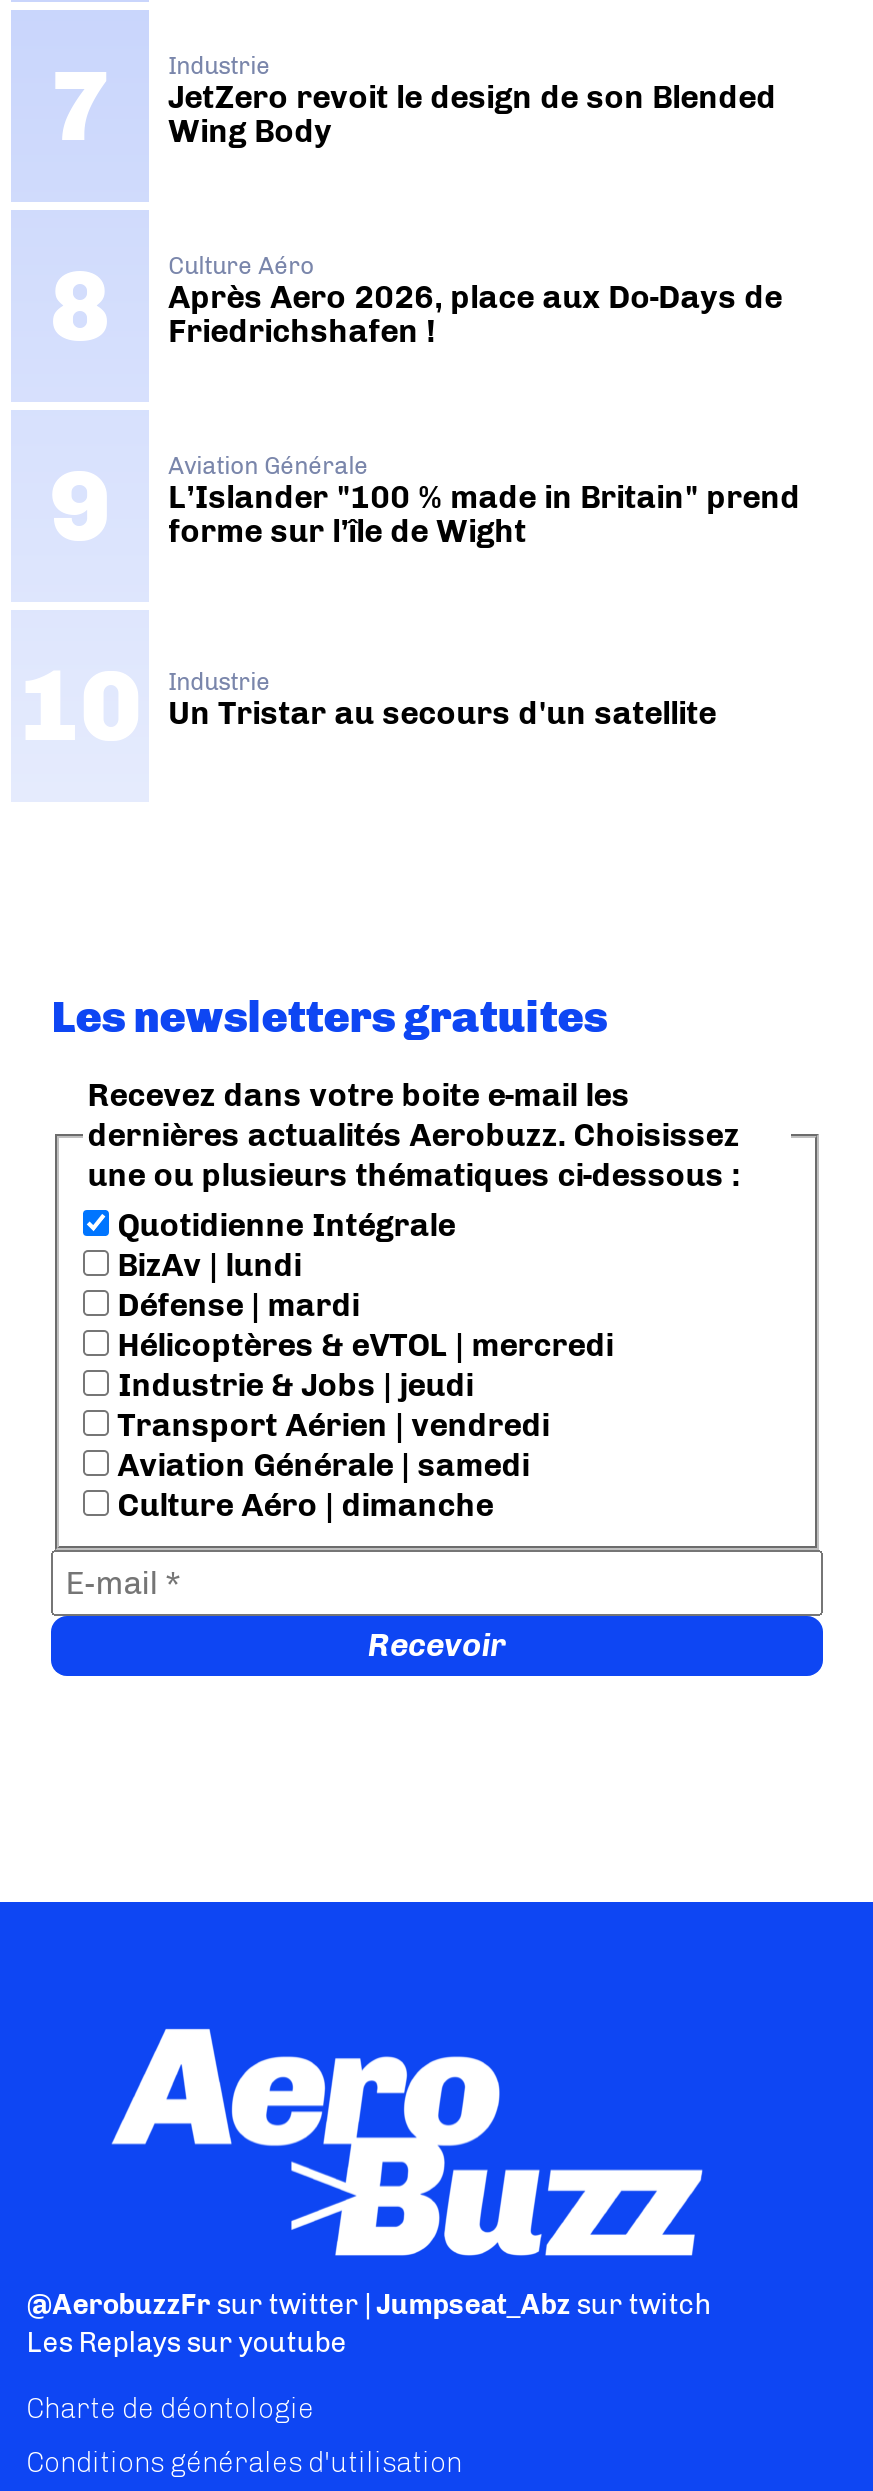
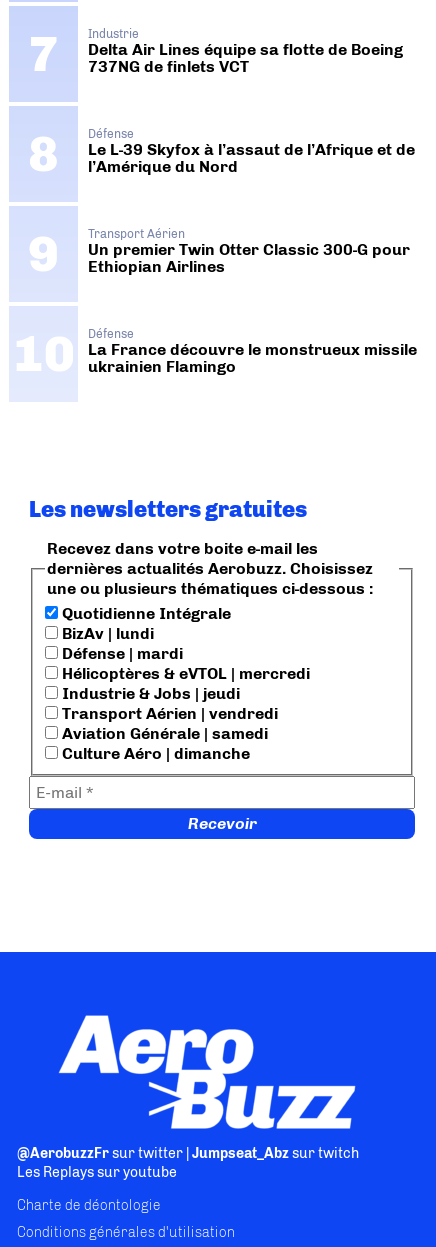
- JetZero revoit le design de son Blended
- Wing Body
+ Delta Air Lines équipe sa flotte de Boeing
+ 737NG de finlets VCT

- Culture Aéro
- Après Aero 2026, place aux Do-Days de
- Friedrichshafen !
+ Défense
+ Le L-39 Skyfox à l’assaut de l’Afrique et de
+ l’Amérique du Nord

- Aviation Générale
- L’Islander "100 % made in Britain" prend
- forme sur l’île de Wight
+ Transport Aérien
+ Un premier Twin Otter Classic 300-G pour
+ Ethiopian Airlines

- Industrie
- Un Tristar au secours d'un satellite
+ Défense
+ La France découvre le monstrueux missile
+ ukrainien Flamingo
